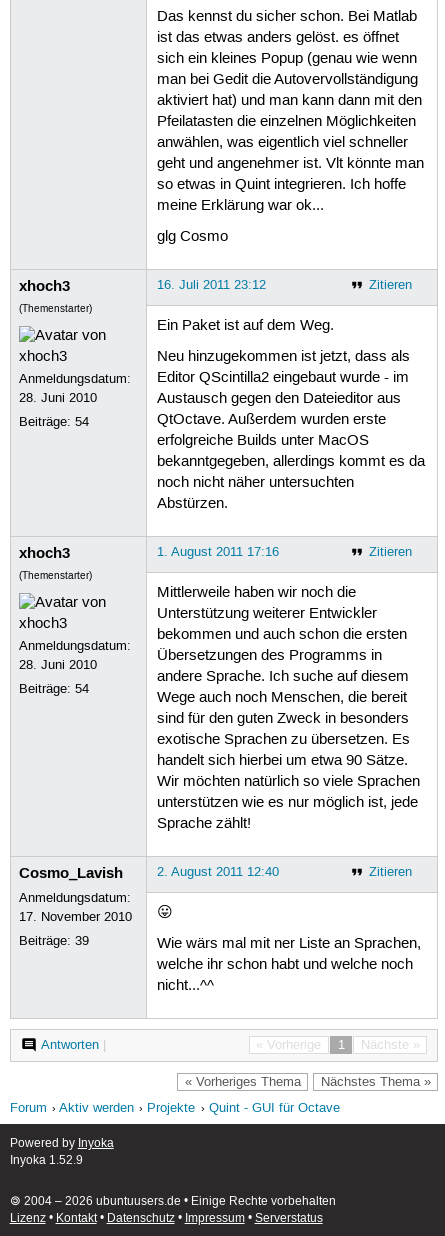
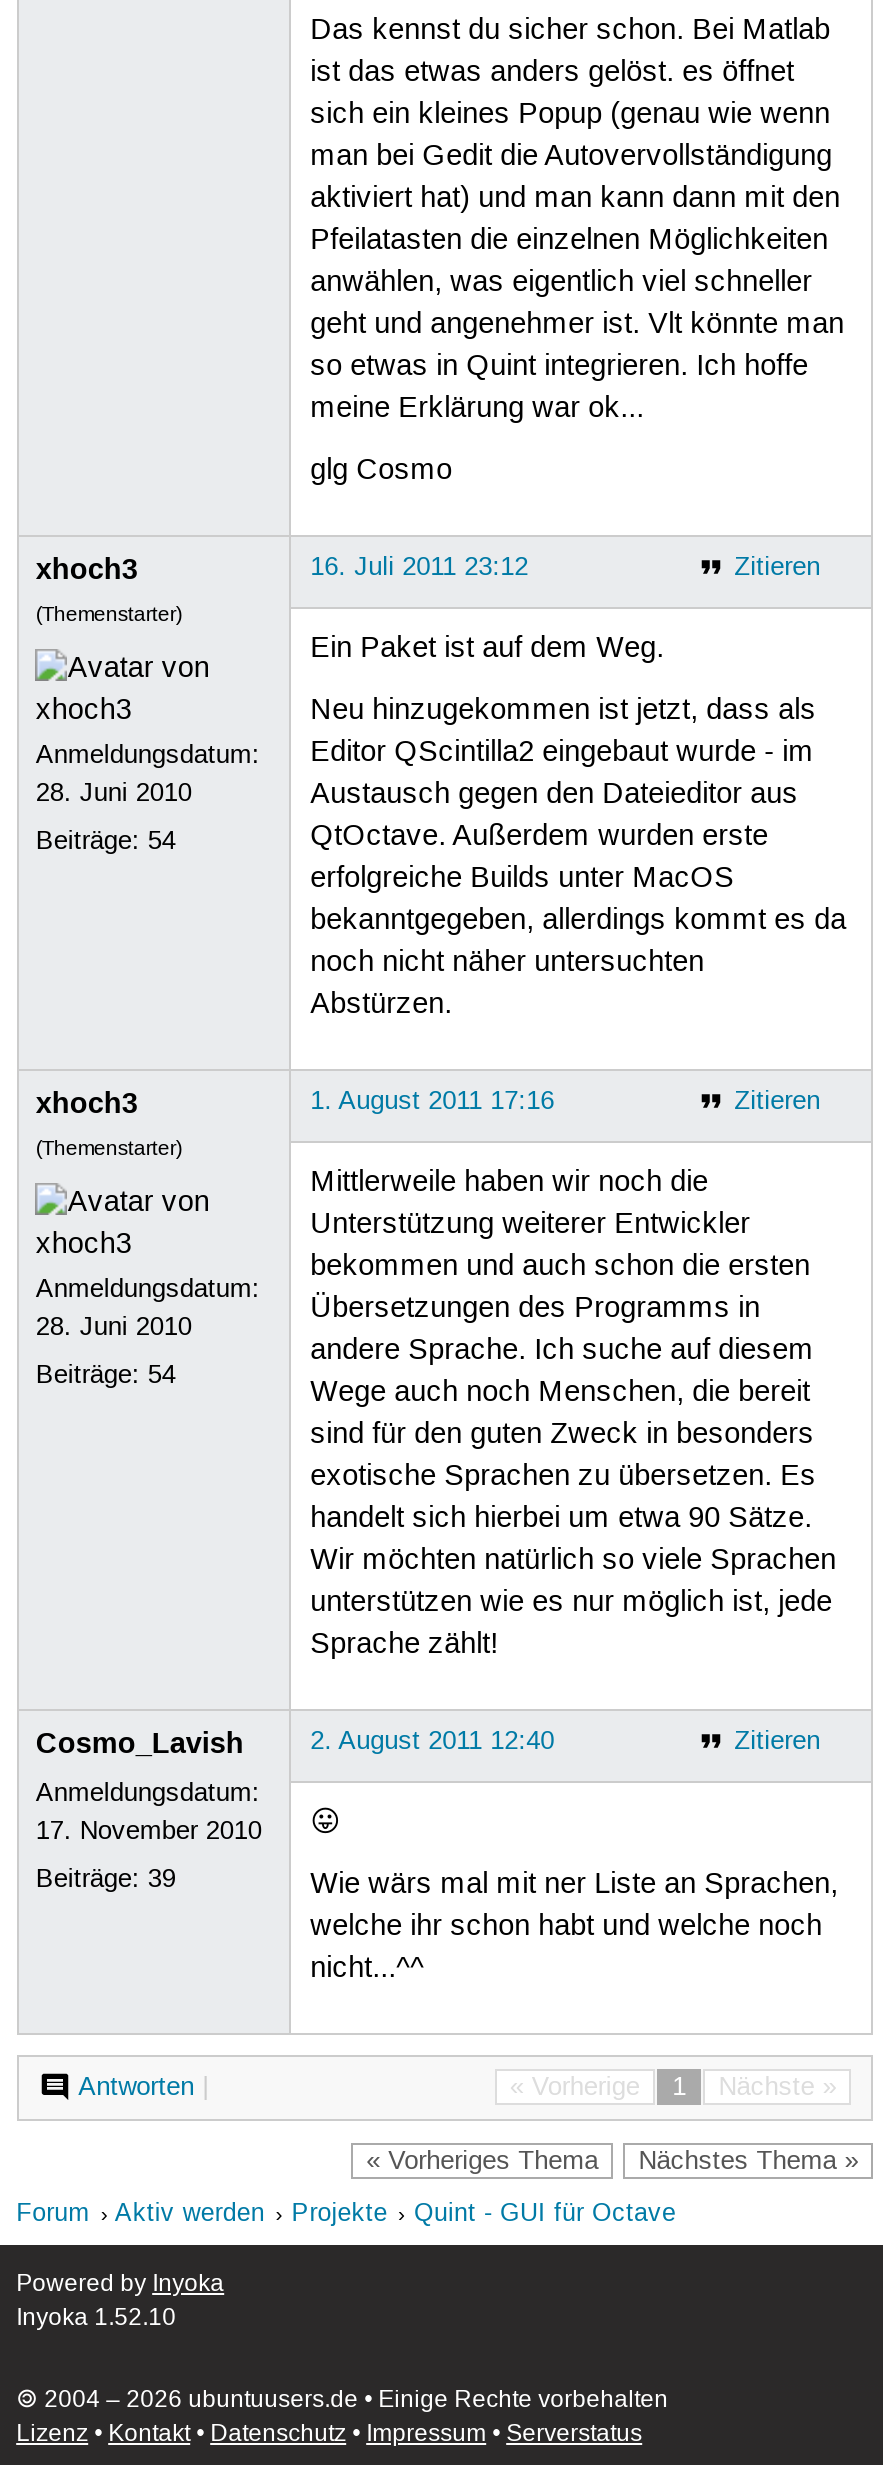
- Inyoka 1.52.9
+ Inyoka 1.52.10
